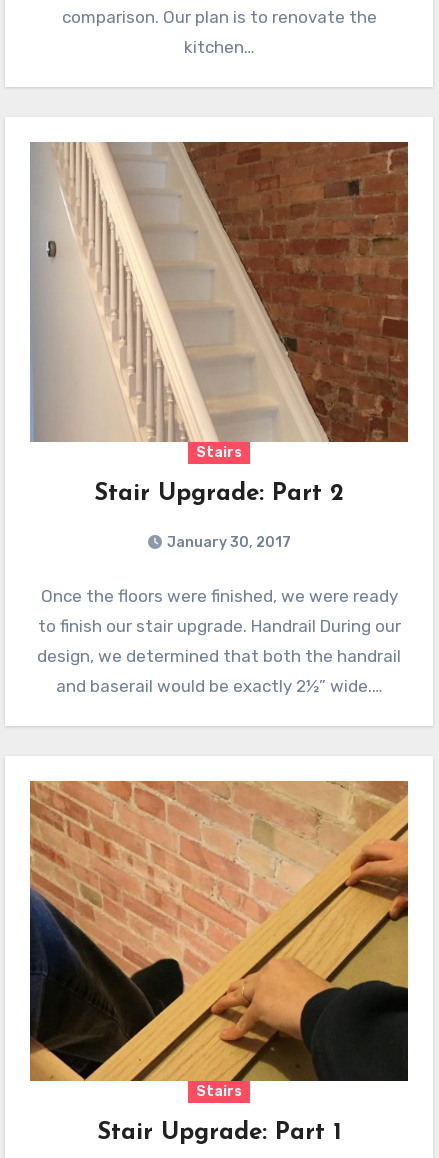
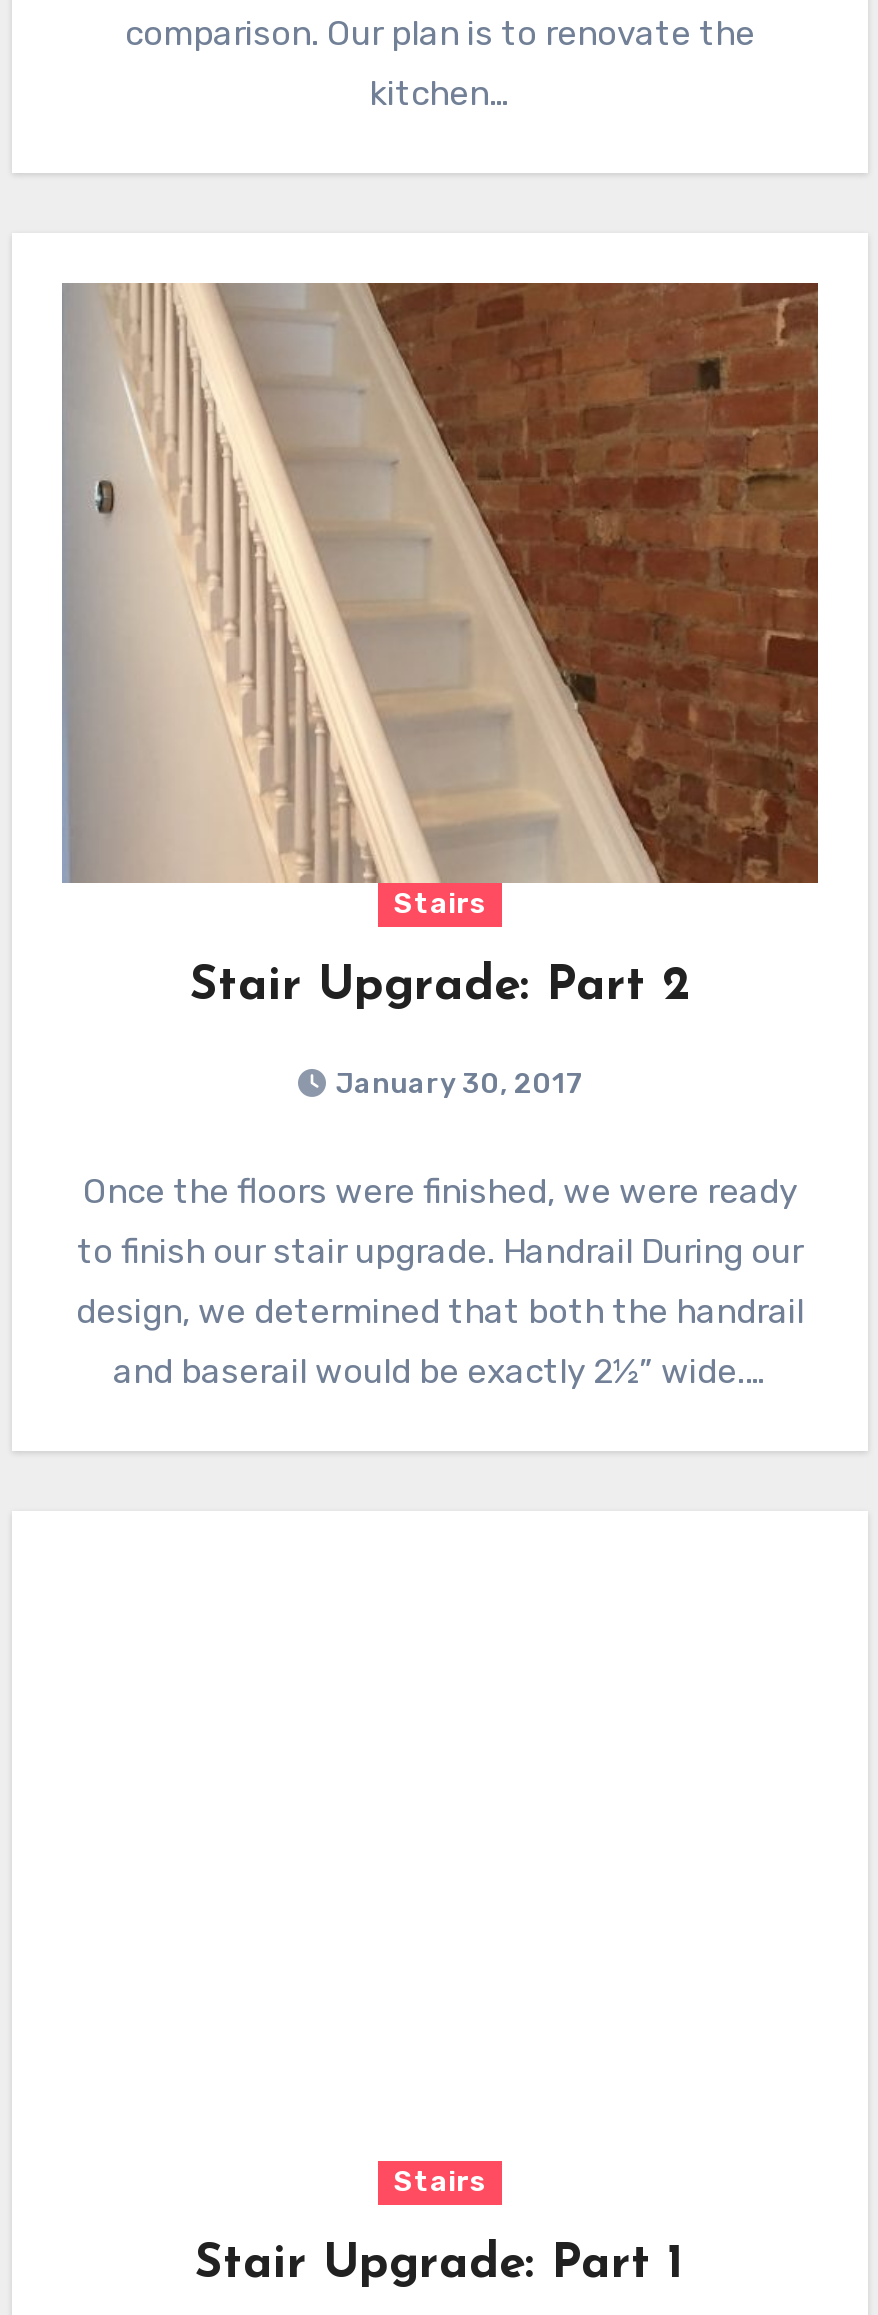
- [image]
